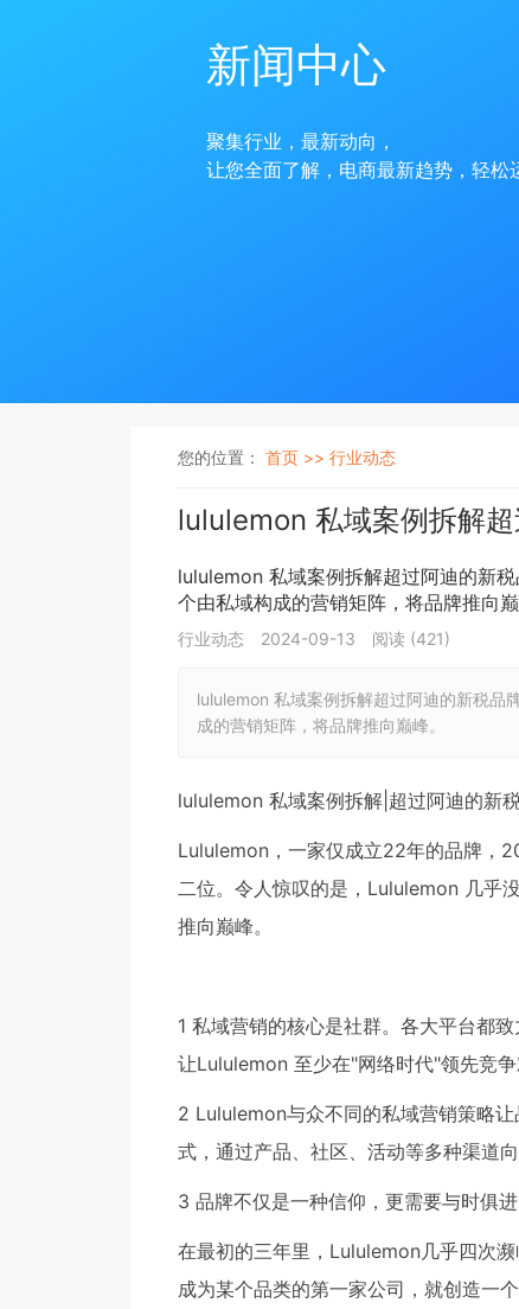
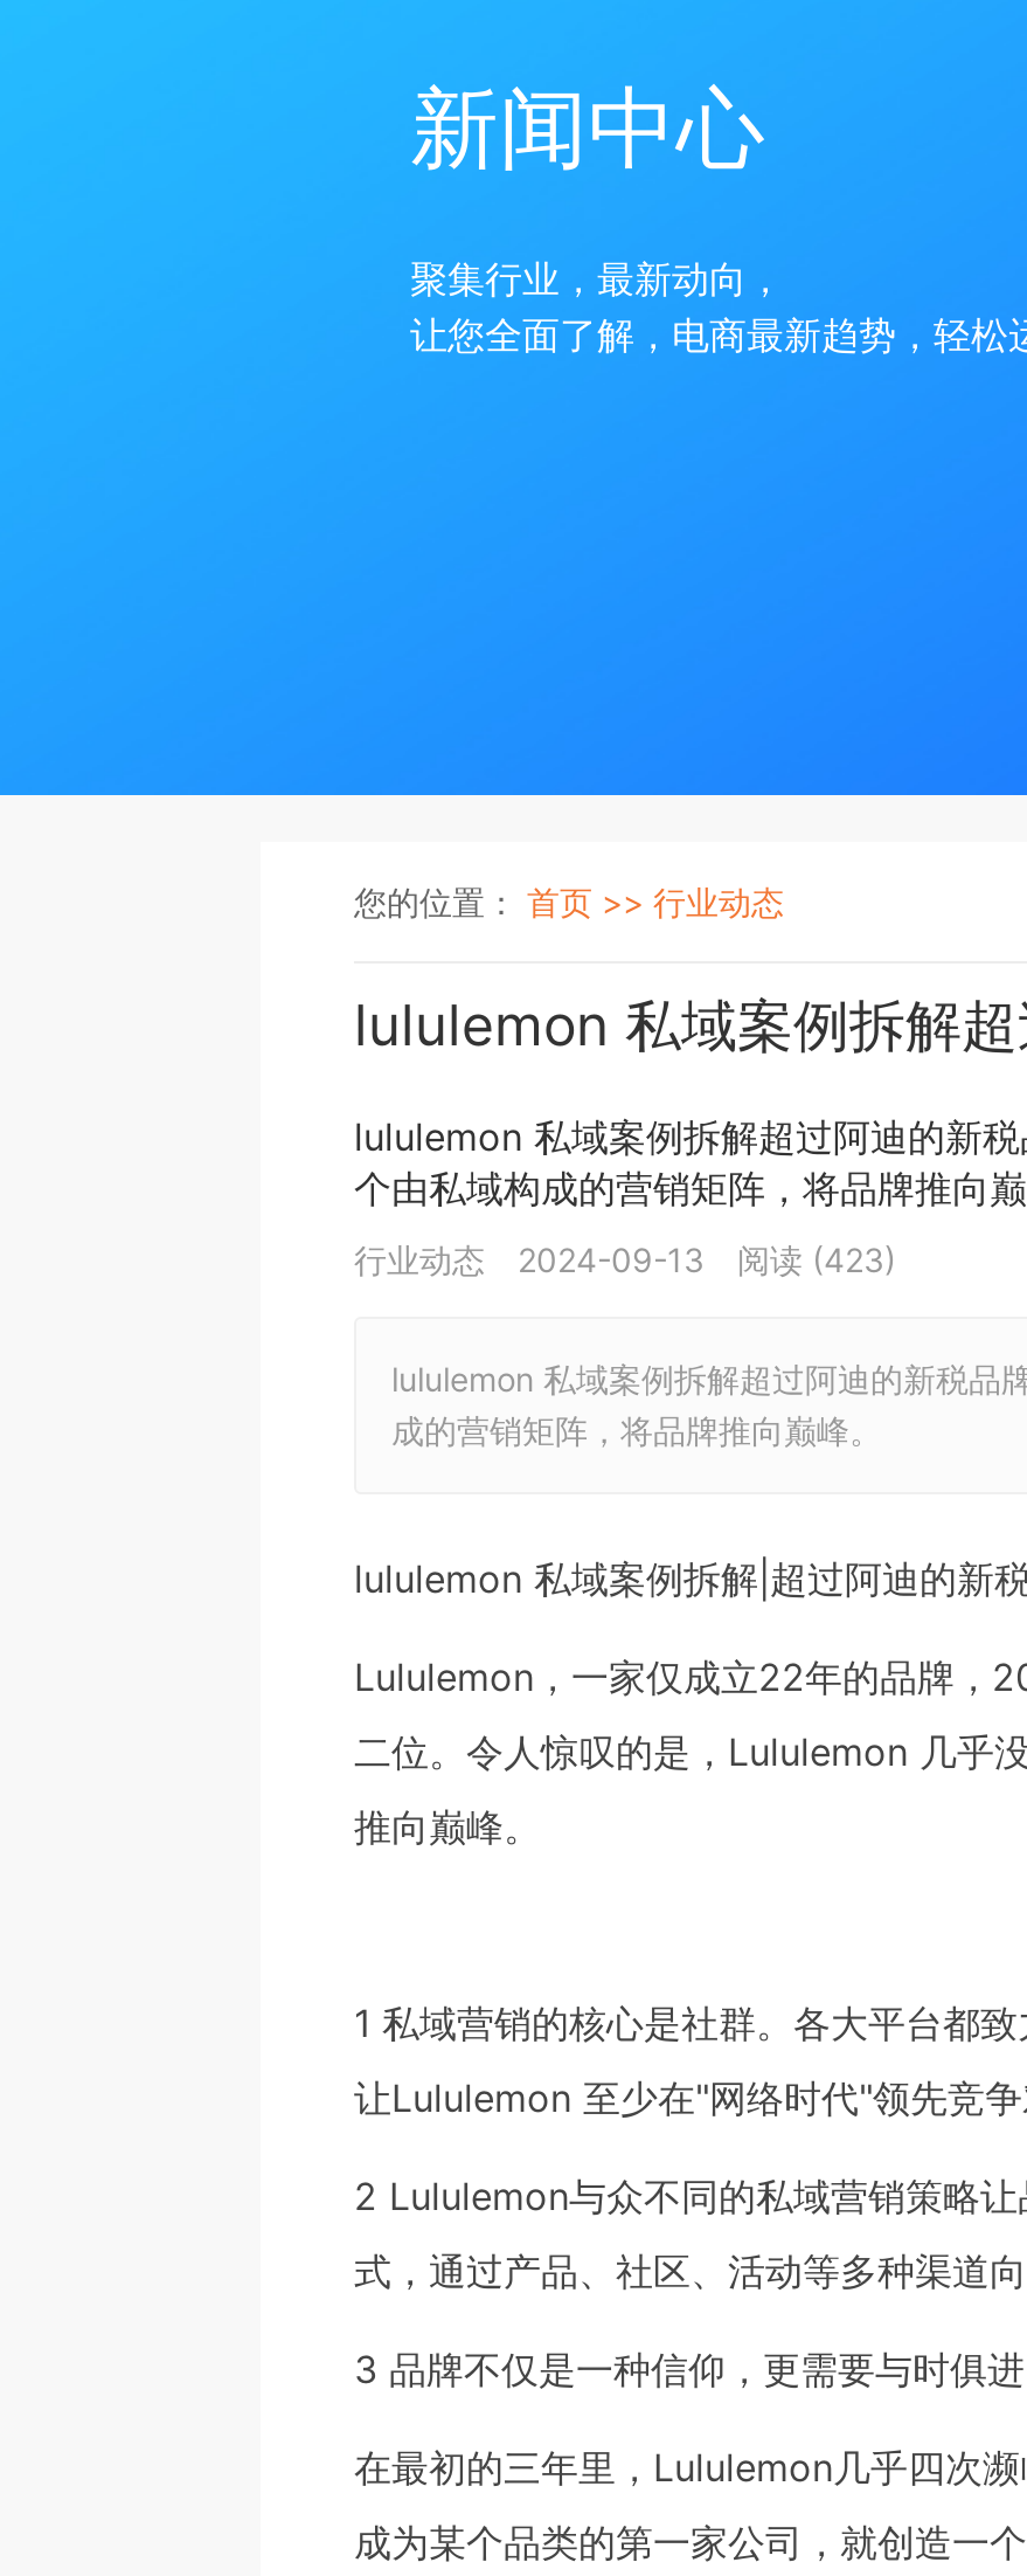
- 行业动态 2024-09-13 阅读 (421)
+ 行业动态 2024-09-13 阅读 (423)
